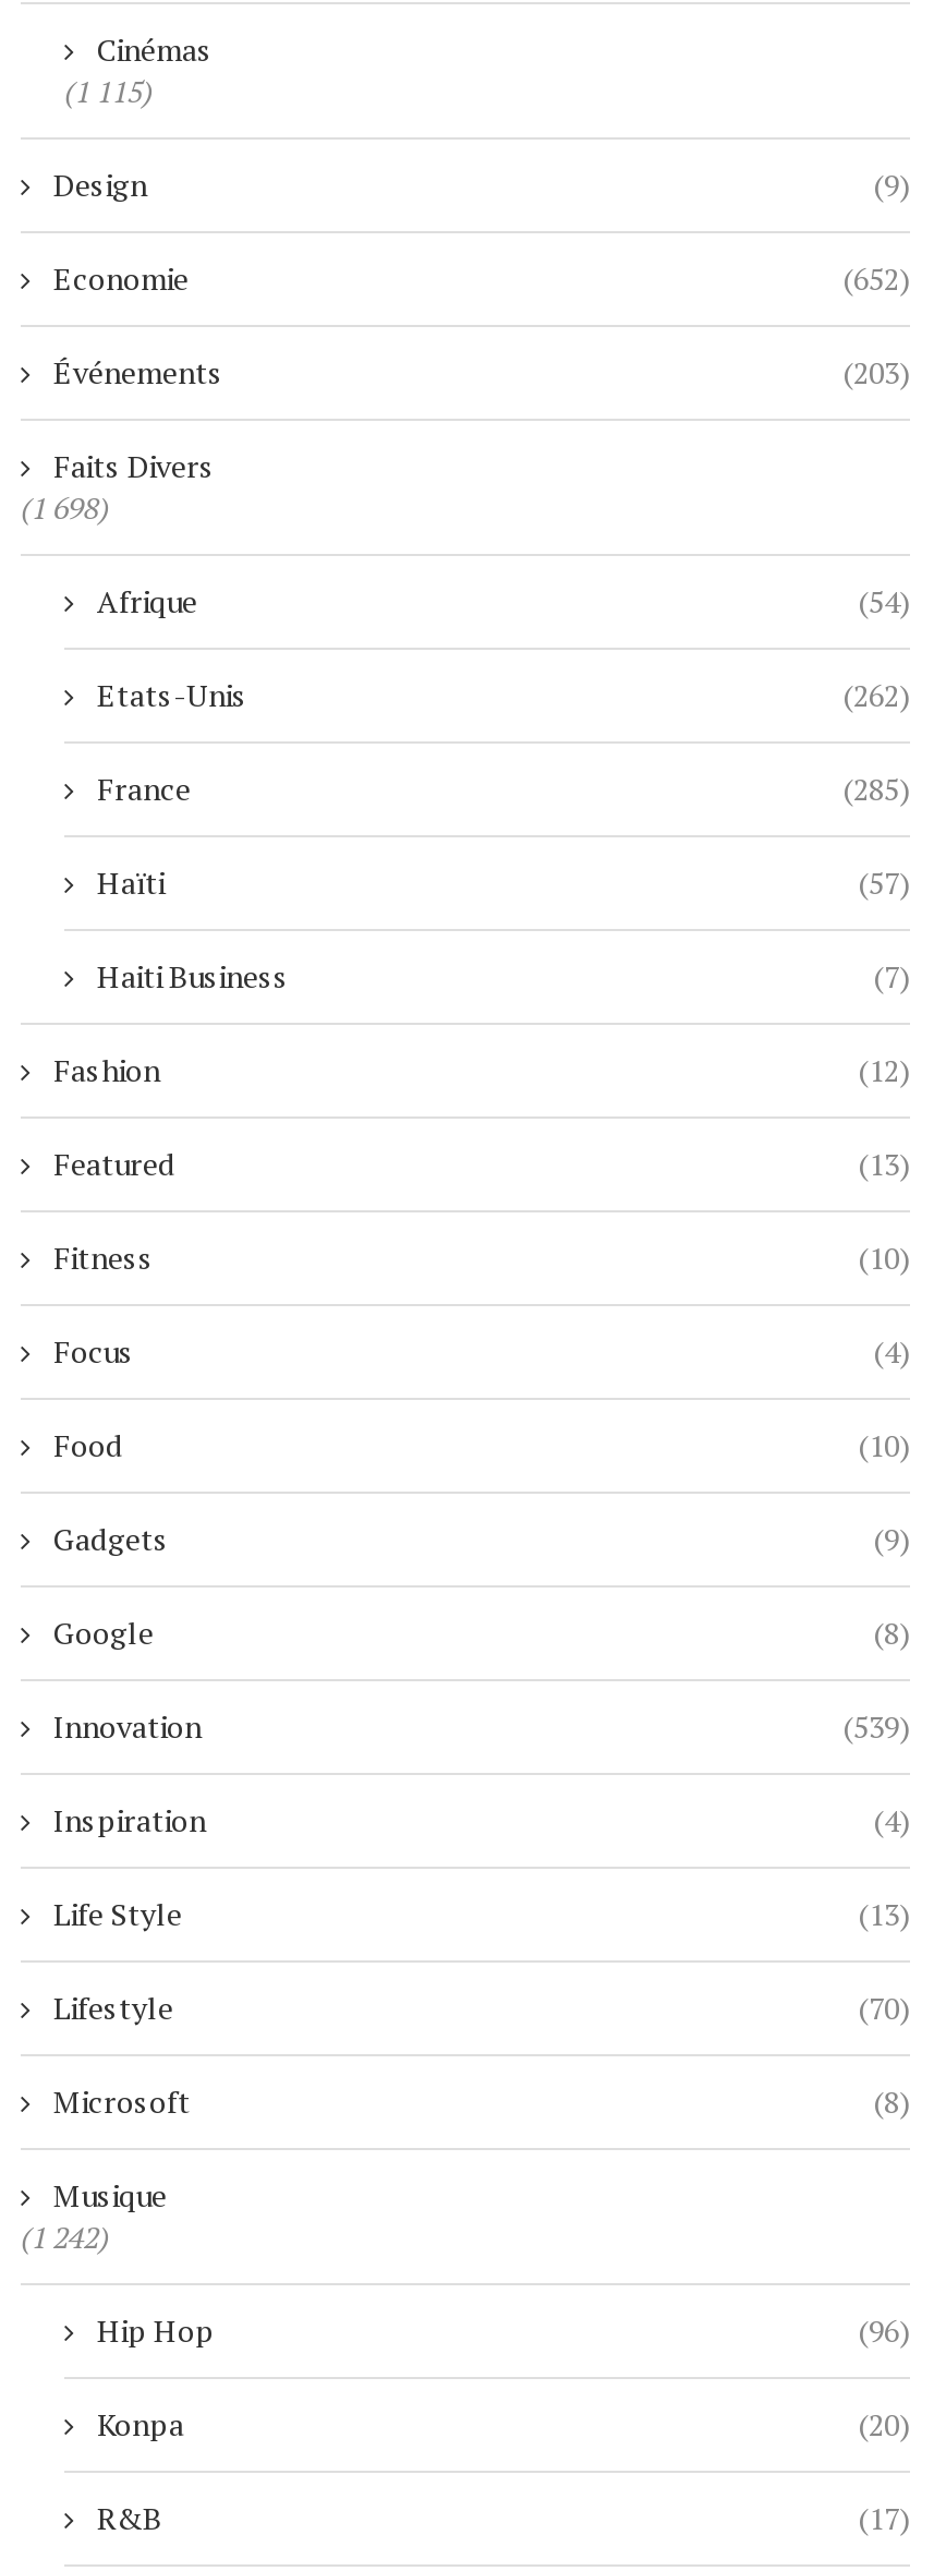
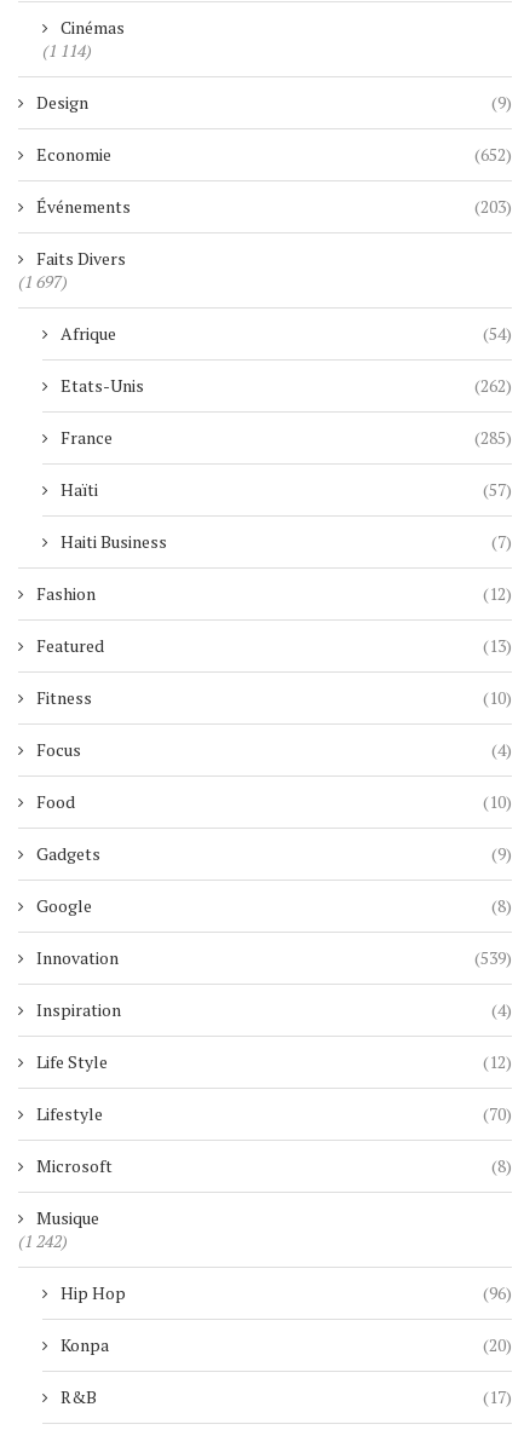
- (1 115)
+ (1 114)

- (1 698)
+ (1 697)

- (13)
+ (12)
